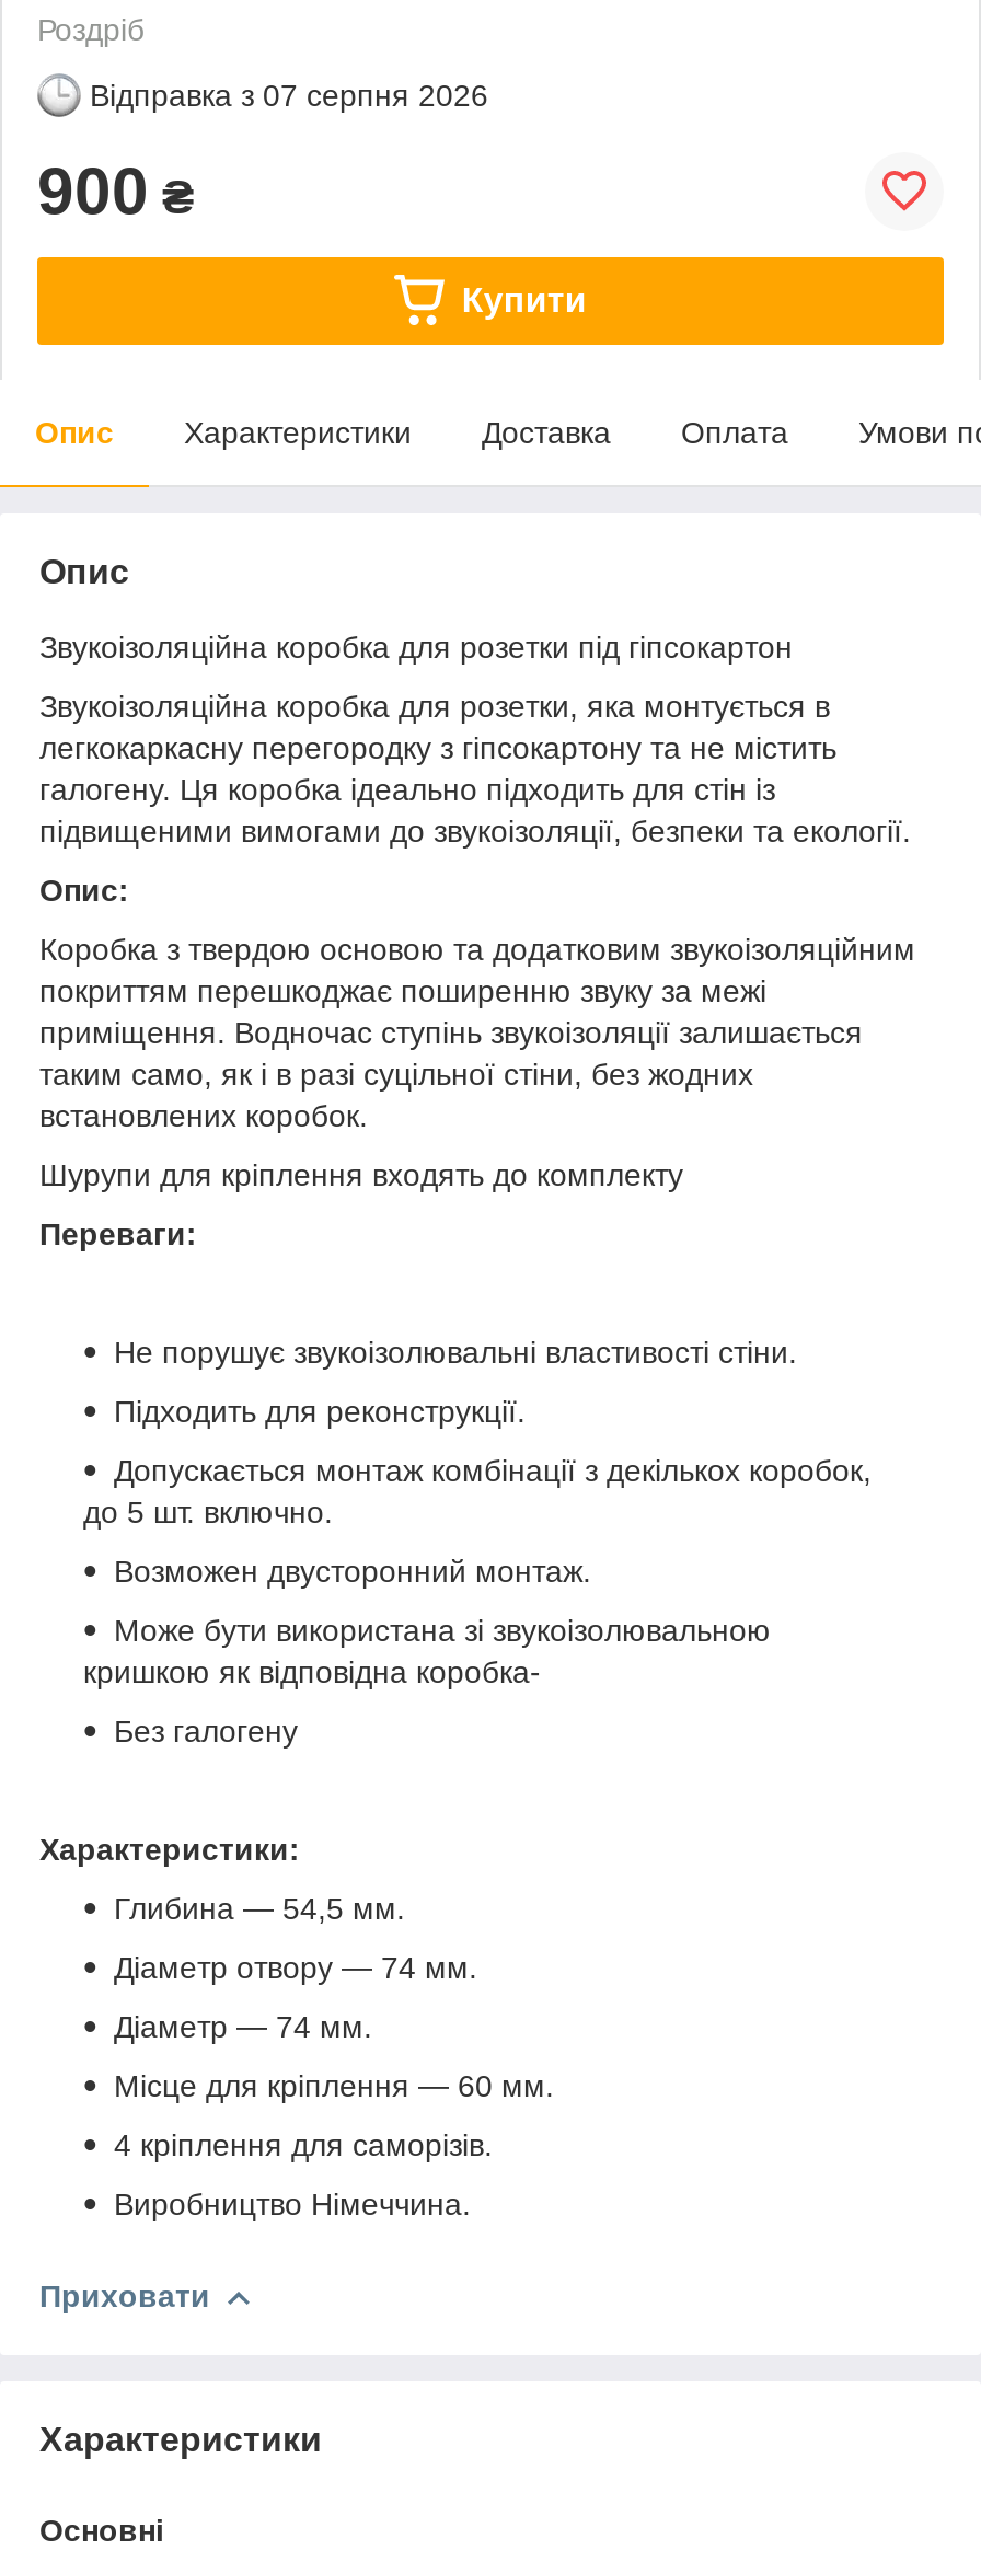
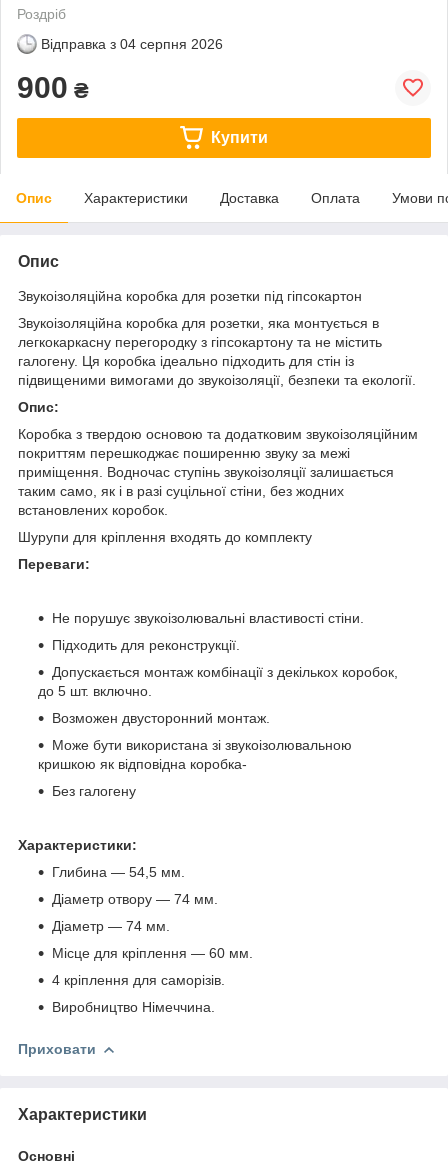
- Відправка з 07 серпня 2026
+ Відправка з 04 серпня 2026
